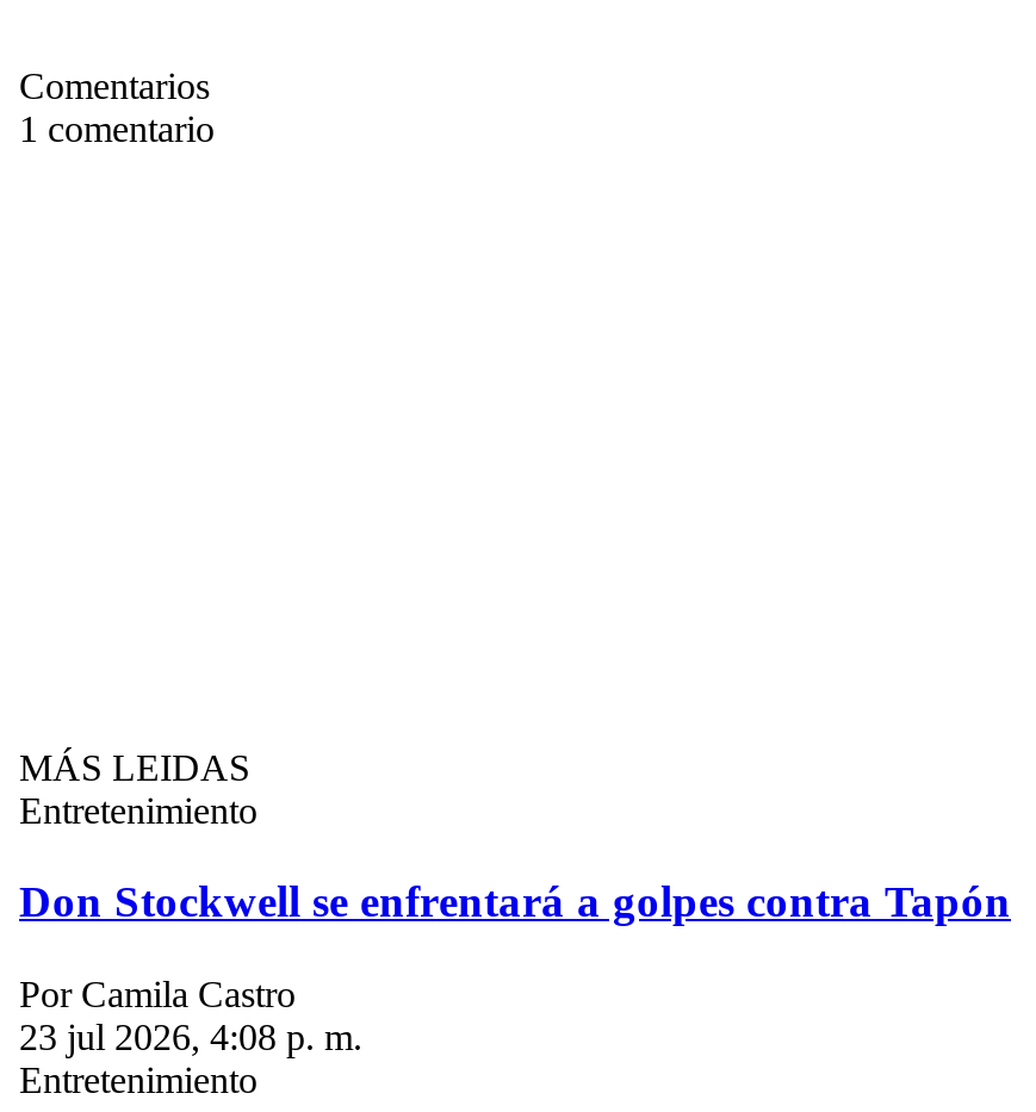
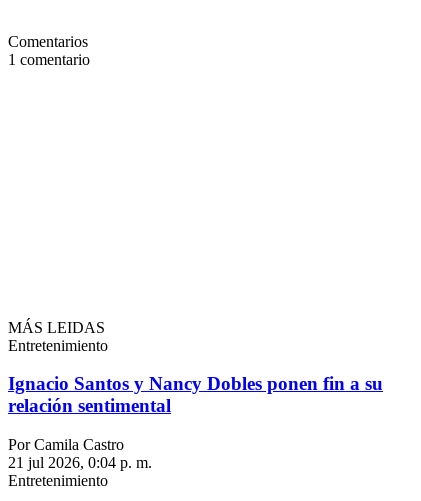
- Don Stockwell se enfrentará a golpes contra Tapón
+ Ignacio Santos y Nancy Dobles ponen fin a su
+ relación sentimental

- 23 jul 2026, 4:08 p. m.
+ 21 jul 2026, 0:04 p. m.
